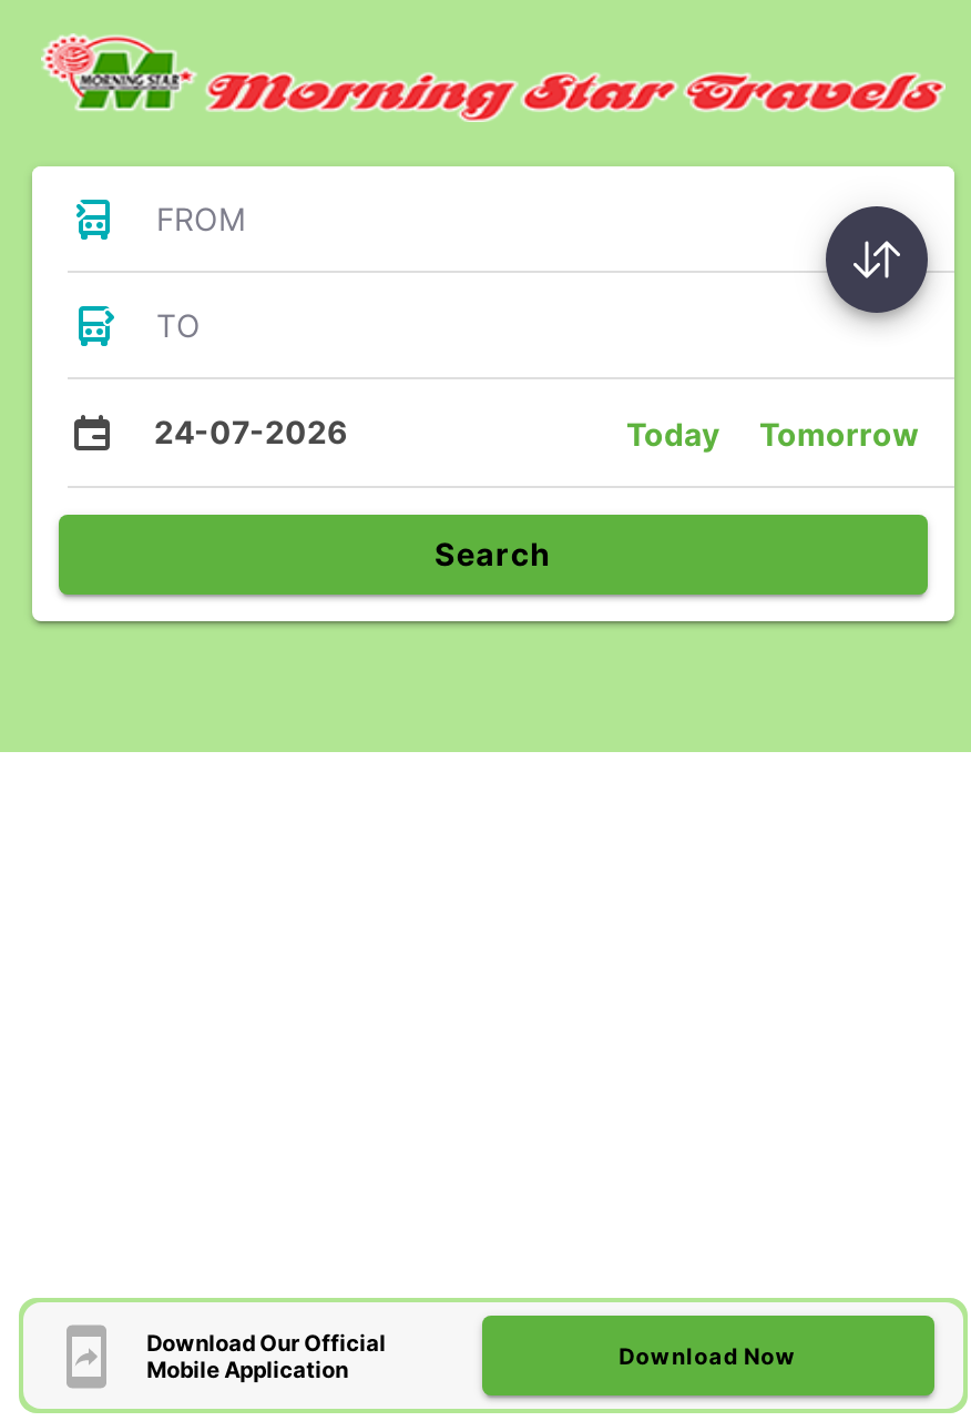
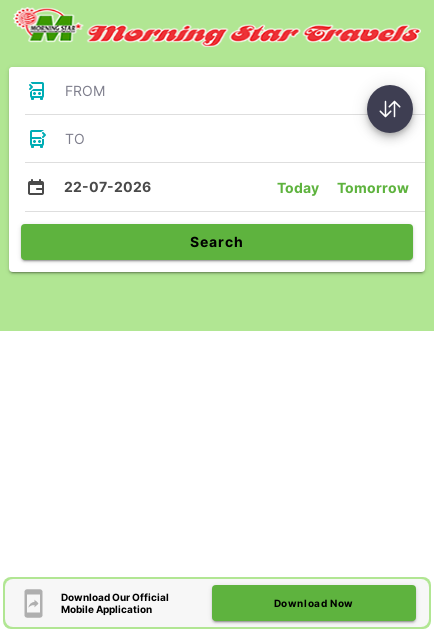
- 24-07-2026
+ 22-07-2026
